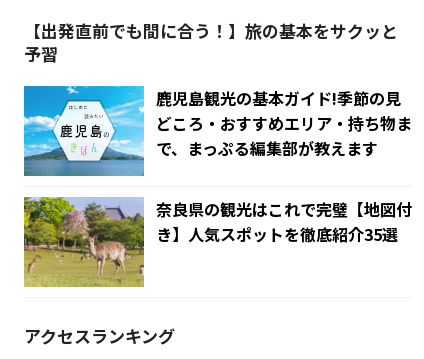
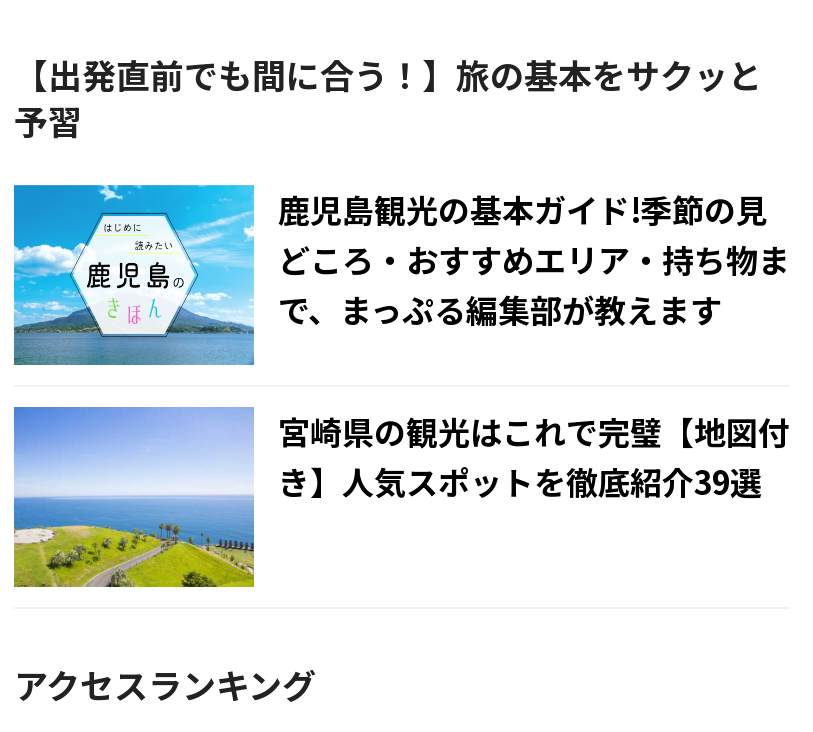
- [image]
- 奈良県の観光はこれで完璧【地図付
+ [image]
+ 宮崎県の観光はこれで完璧【地図付

- き】人気スポットを徹底紹介35選
+ き】人気スポットを徹底紹介39選
